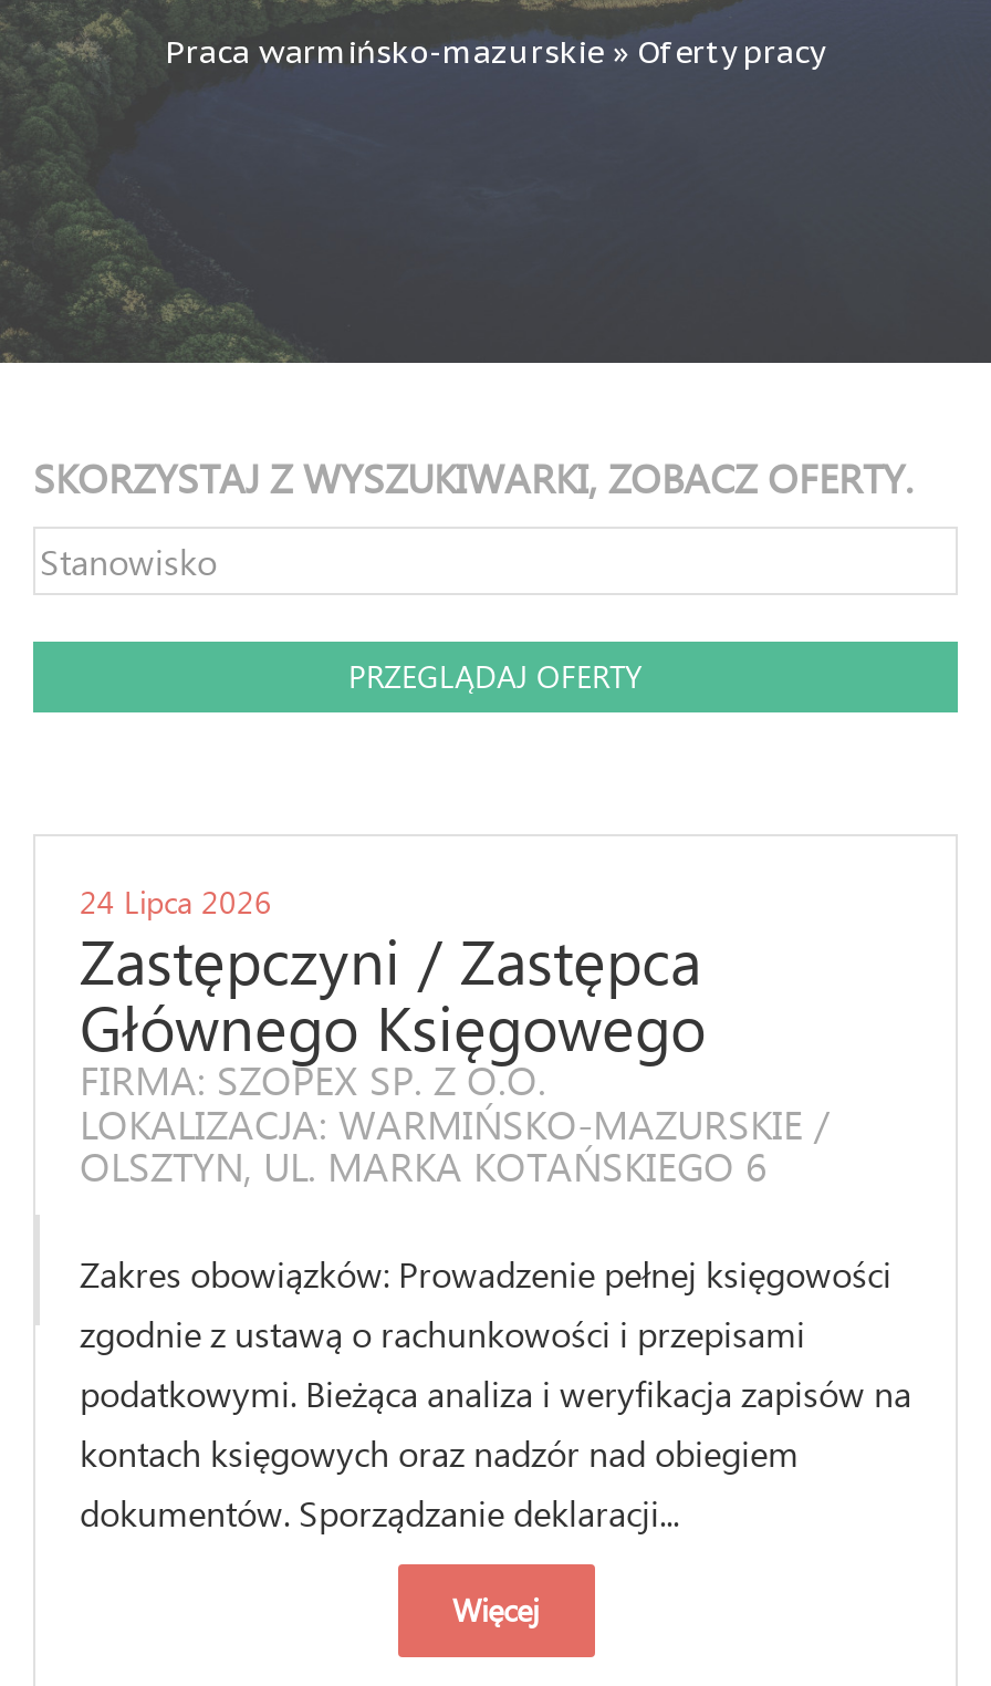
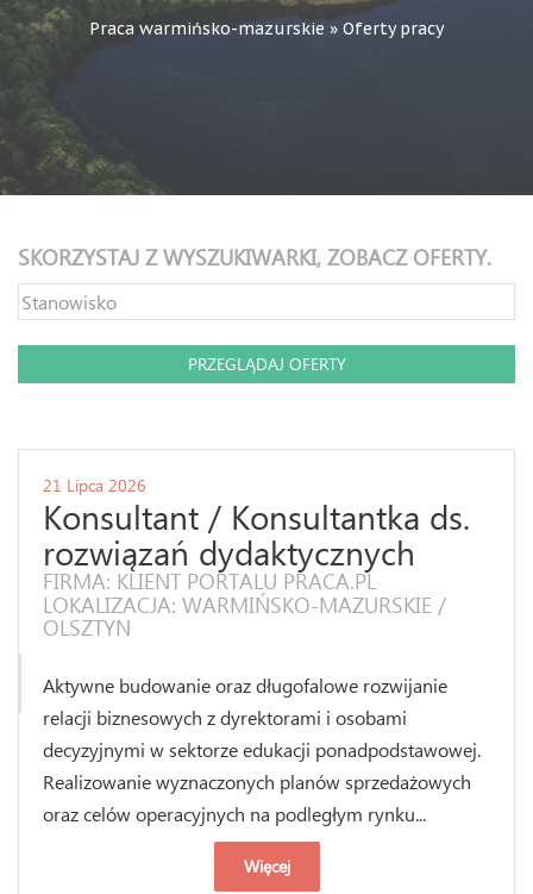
- 24 Lipca 2026
- Zastępczyni / Zastępca
- Głównego Księgowego
- FIRMA: SZOPEX SP. Z O.O.
+ 21 Lipca 2026
+ Konsultant / Konsultantka ds.
+ rozwiązań dydaktycznych
+ FIRMA: KLIENT PORTALU PRACA.PL

- OLSZTYN, UL. MARKA KOTAŃSKIEGO 6
+ OLSZTYN

- Zakres obowiązków: Prowadzenie pełnej księgowości
- zgodnie z ustawą o rachunkowości i przepisami
- podatkowymi. Bieżąca analiza i weryfikacja zapisów na
- kontach księgowych oraz nadzór nad obiegiem
- dokumentów. Sporządzanie deklaracji...
+ Aktywne budowanie oraz długofalowe rozwijanie
+ relacji biznesowych z dyrektorami i osobami
+ decyzyjnymi w sektorze edukacji ponadpodstawowej.
+ Realizowanie wyznaczonych planów sprzedażowych
+ oraz celów operacyjnych na podległym rynku...
